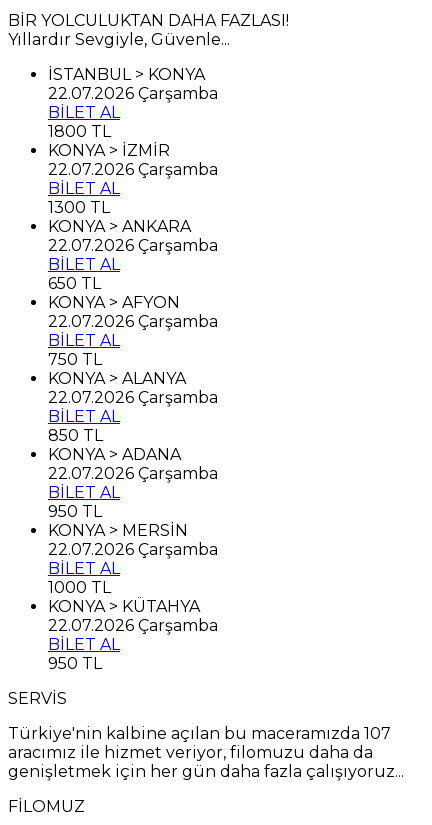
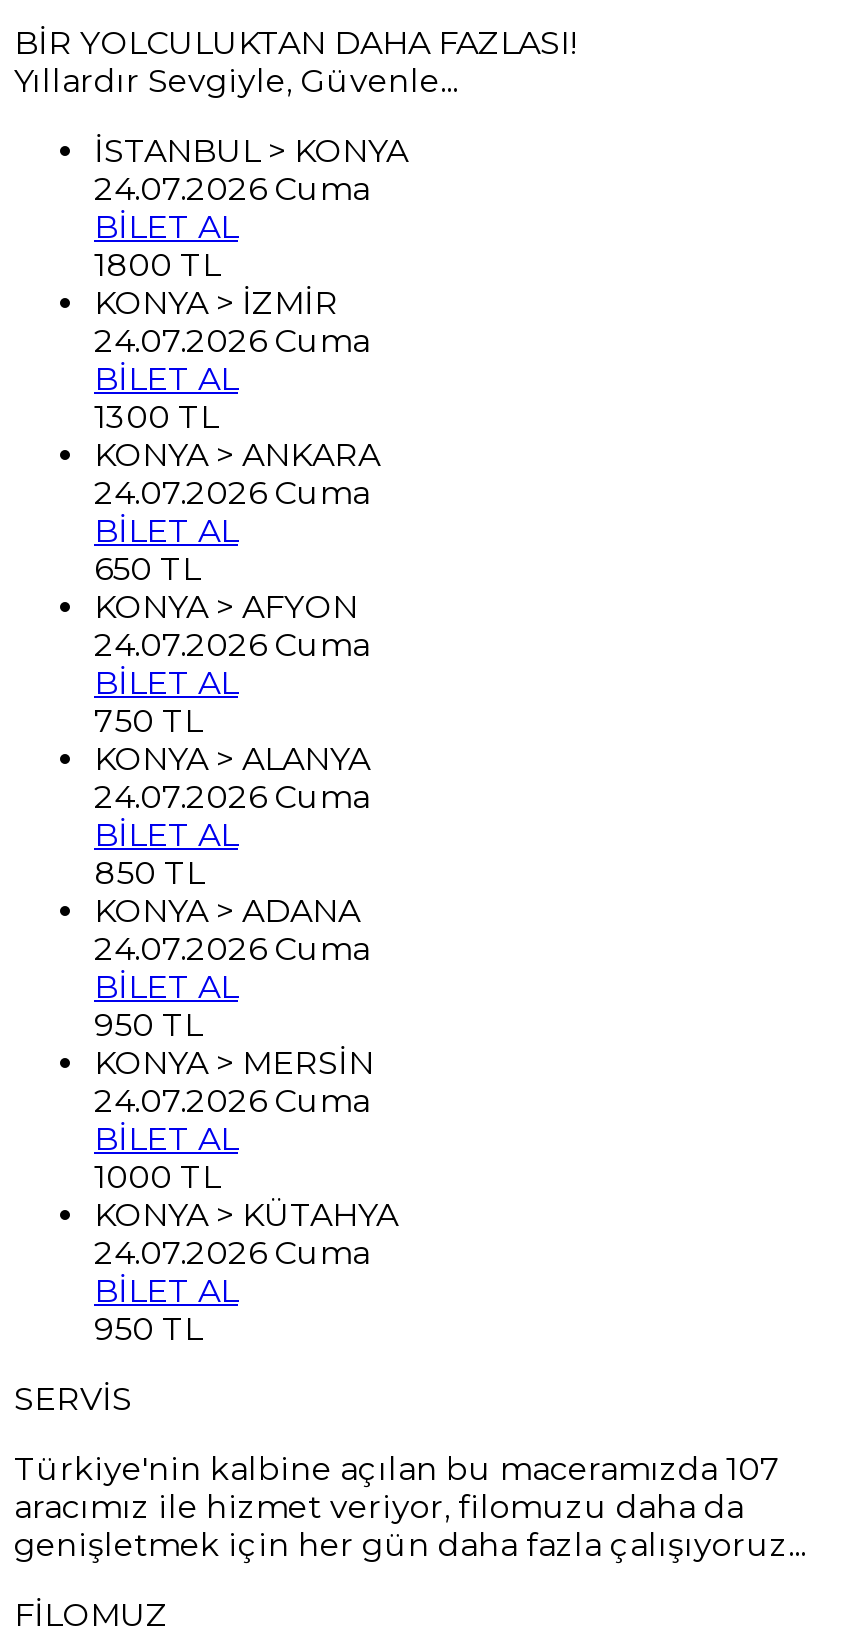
- 22.07.2026 Çarşamba
+ 24.07.2026 Cuma

- 22.07.2026 Çarşamba
+ 24.07.2026 Cuma

- 22.07.2026 Çarşamba
+ 24.07.2026 Cuma

- 22.07.2026 Çarşamba
+ 24.07.2026 Cuma

- 22.07.2026 Çarşamba
+ 24.07.2026 Cuma

- 22.07.2026 Çarşamba
+ 24.07.2026 Cuma

- 22.07.2026 Çarşamba
+ 24.07.2026 Cuma

- 22.07.2026 Çarşamba
+ 24.07.2026 Cuma
